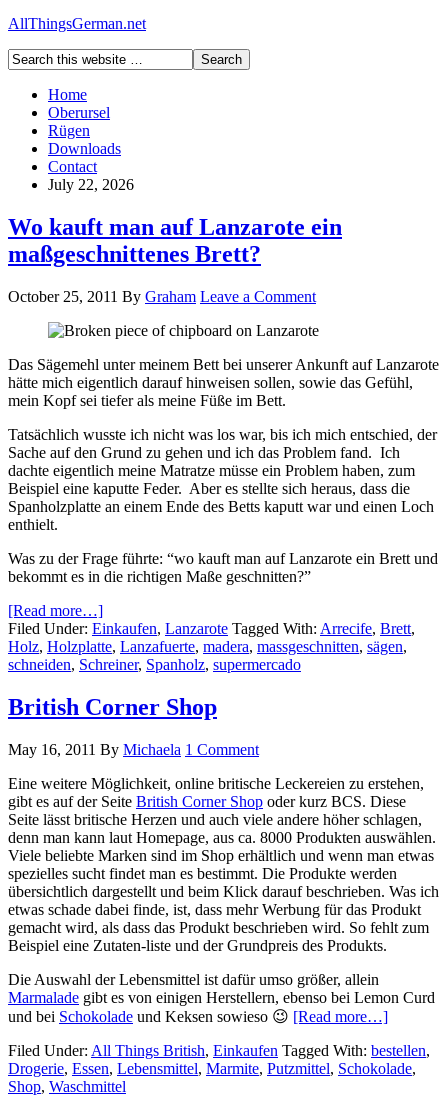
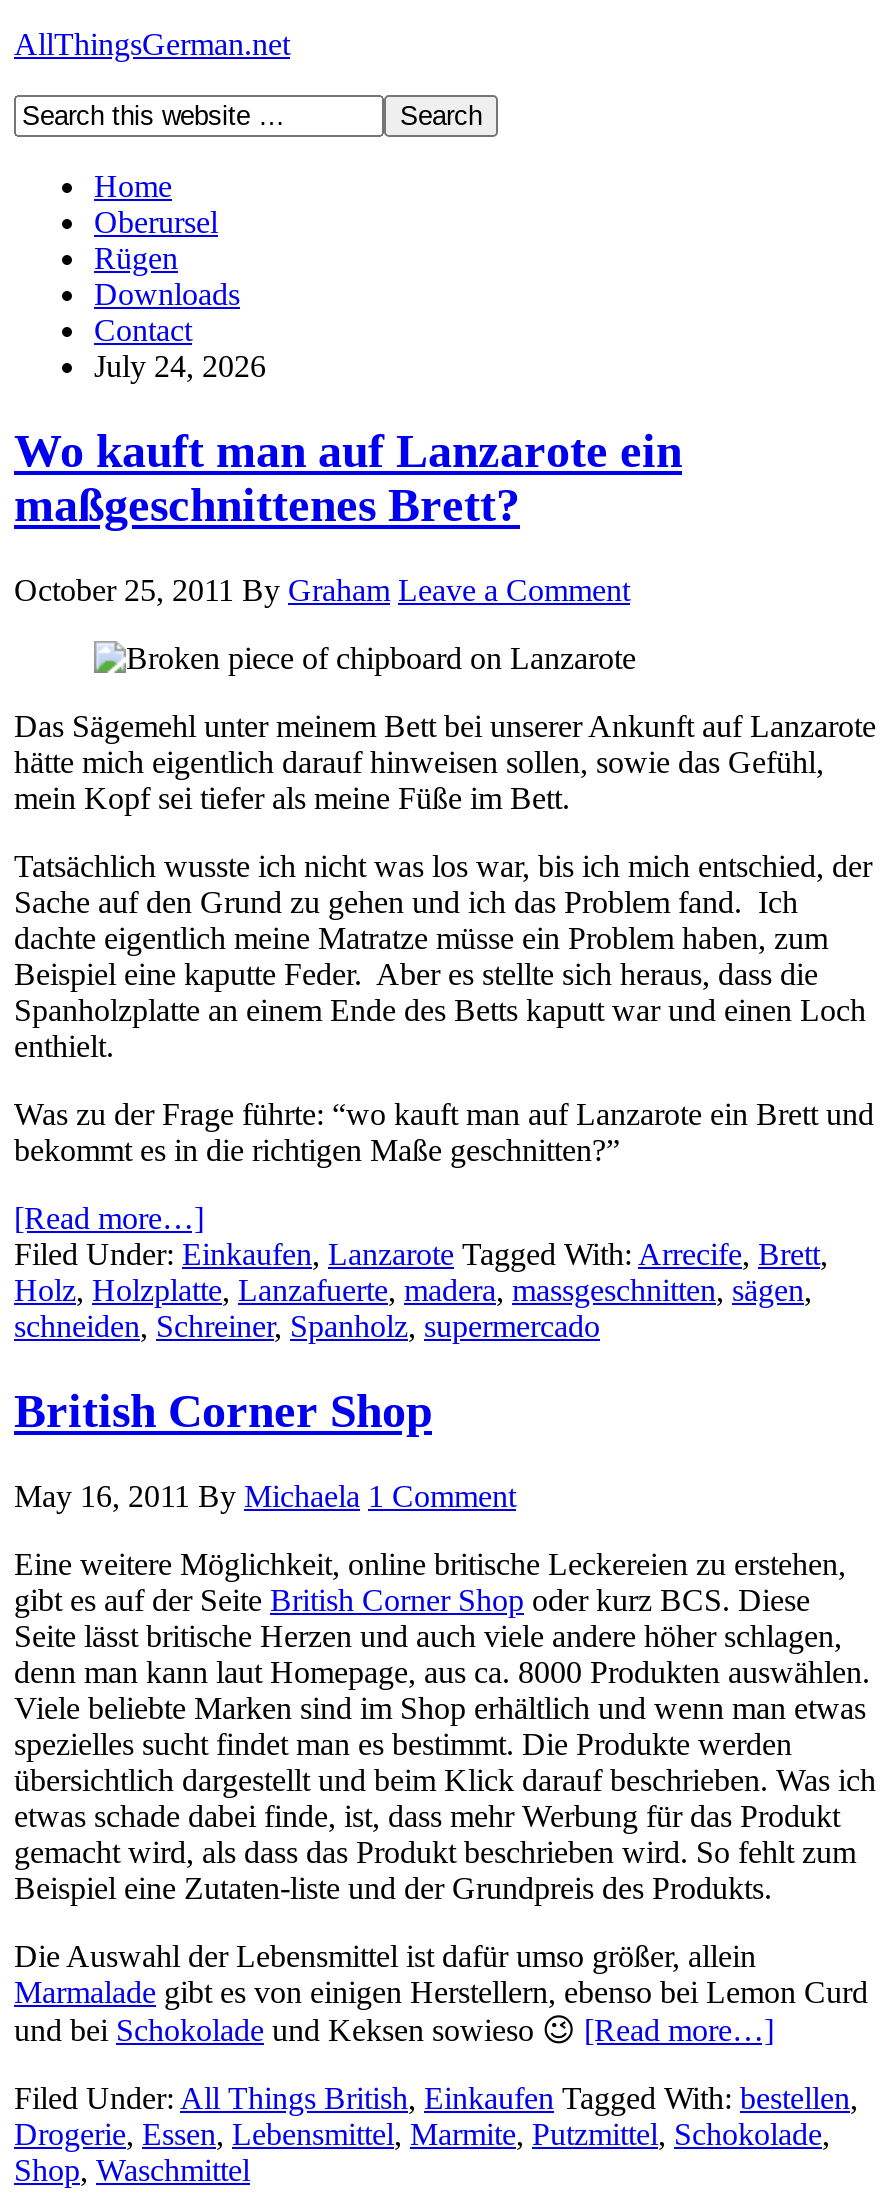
- July 22, 2026
+ July 24, 2026
